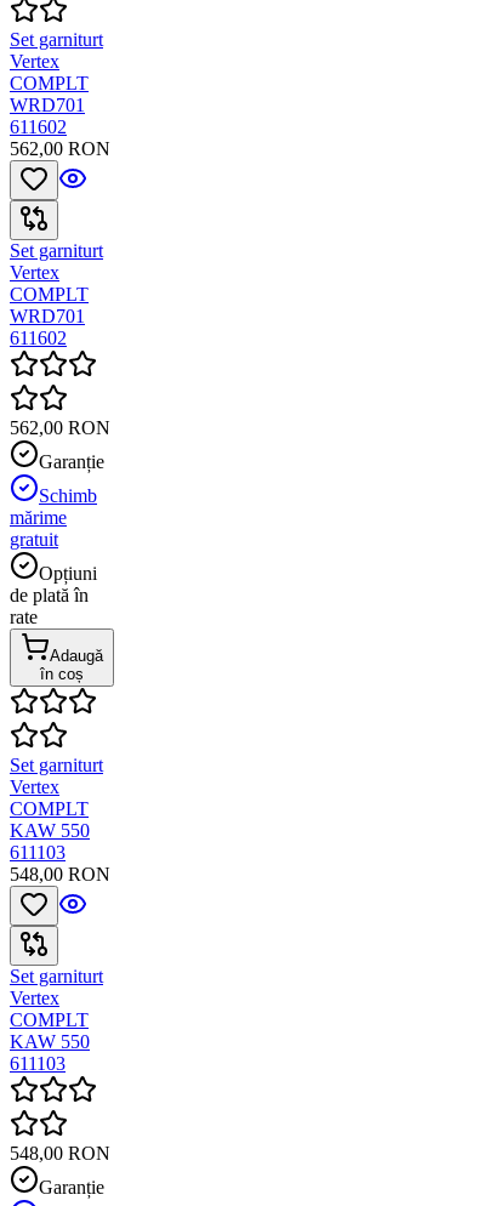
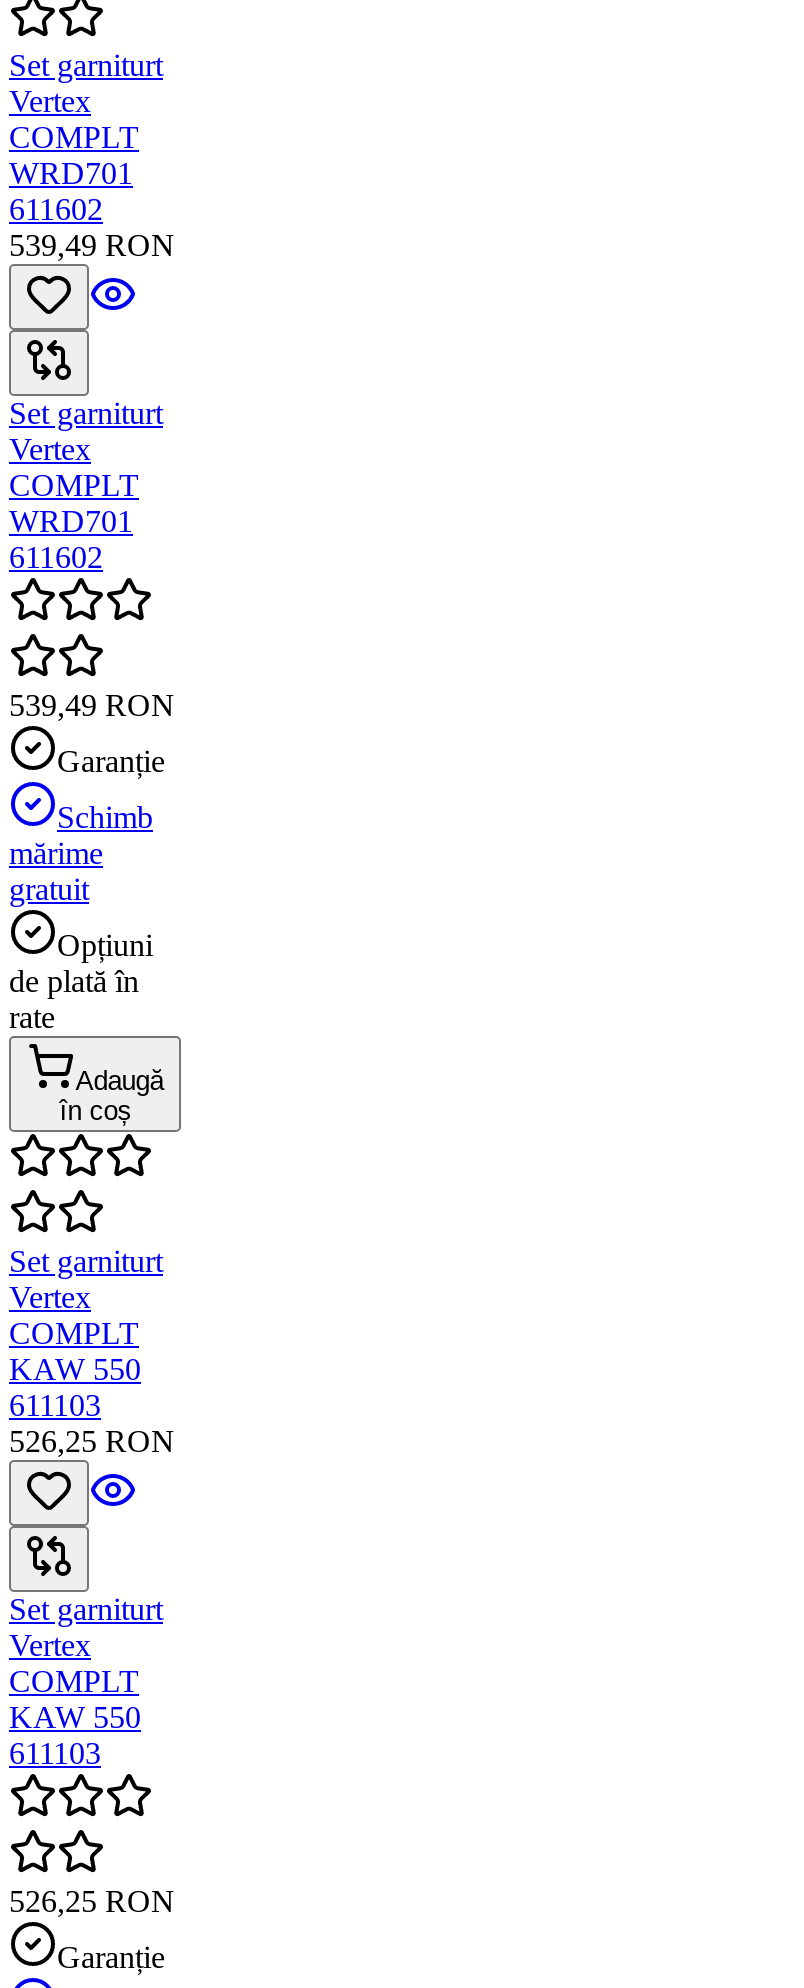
- 562,00 RON
+ 539,49 RON

- 562,00 RON
+ 539,49 RON

- 548,00 RON
+ 526,25 RON

- 548,00 RON
+ 526,25 RON
